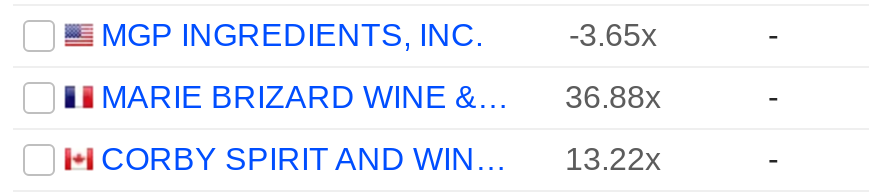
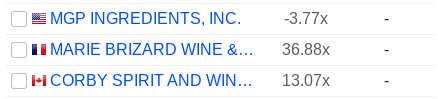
- -3.65x
+ -3.77x

- 13.22x
+ 13.07x
